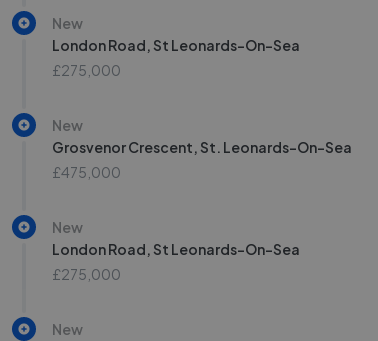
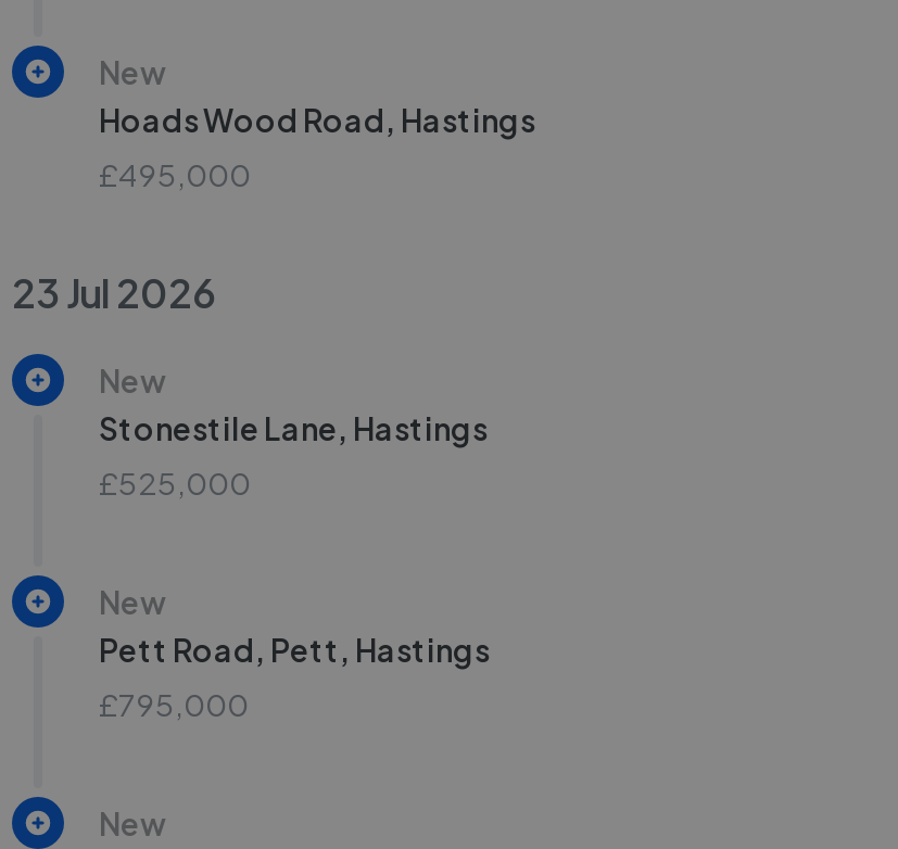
- London Road, St Leonards-On-Sea
- £275,000
+ Hoads Wood Road, Hastings
+ £495,000
+ 23 Jul 2026

- Grosvenor Crescent, St. Leonards-On-Sea
- £475,000
+ Stonestile Lane, Hastings
+ £525,000

- London Road, St Leonards-On-Sea
+ Pett Road, Pett, Hastings

- £275,000
+ £795,000
